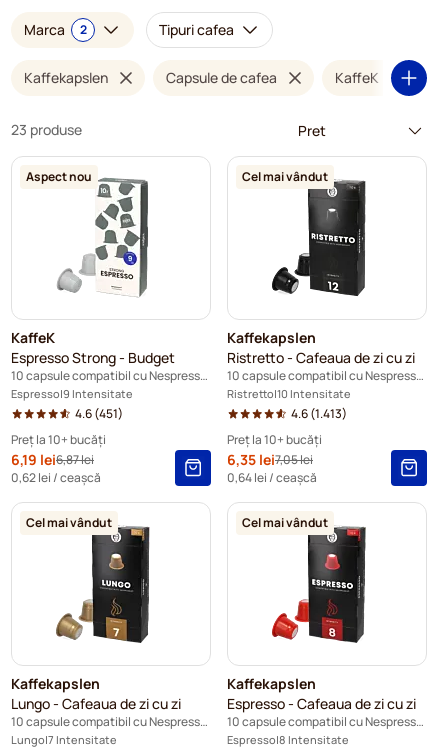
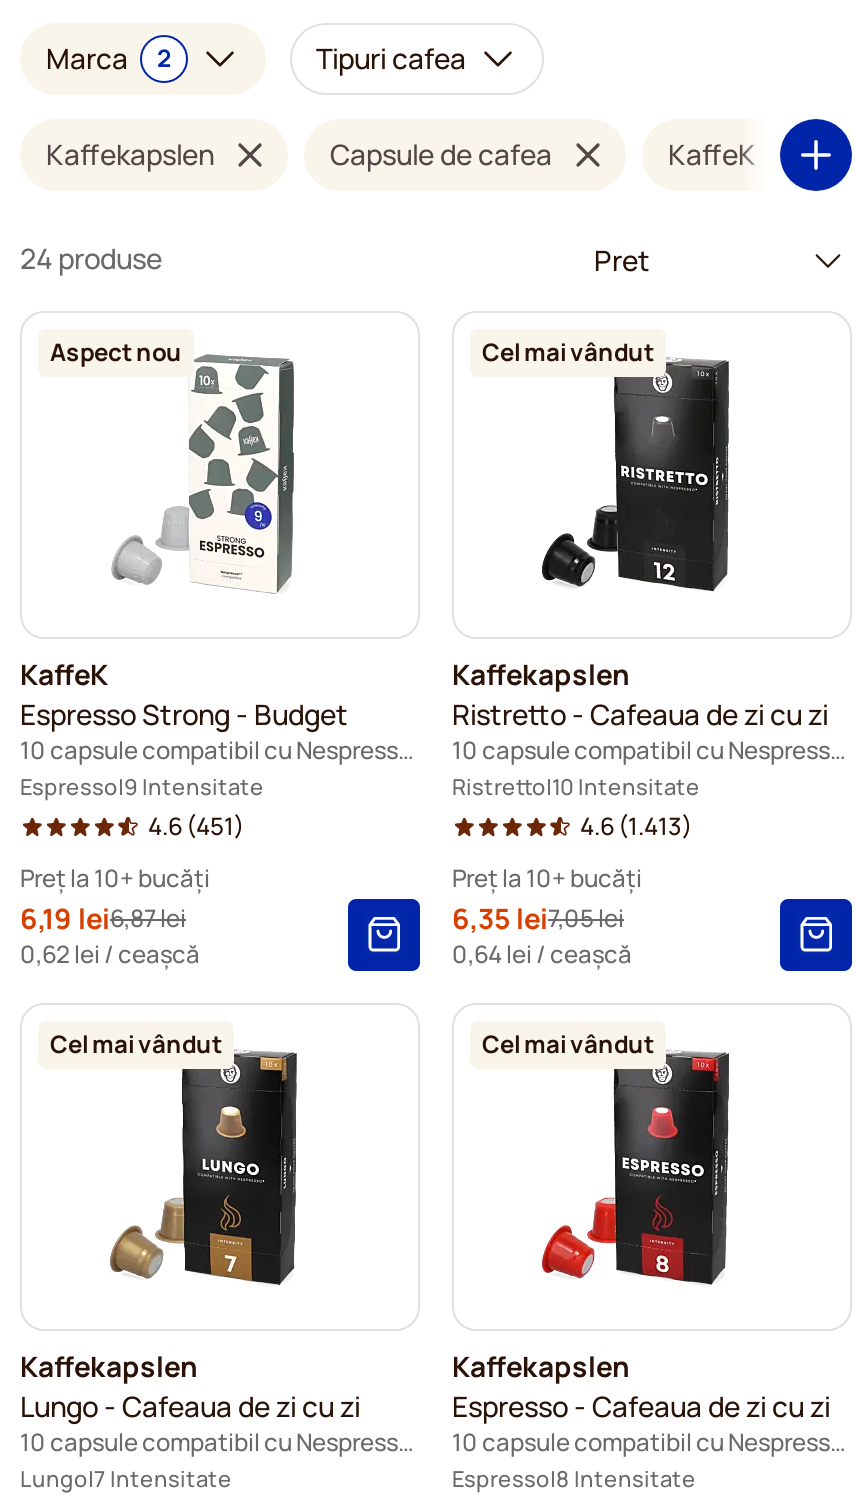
- 23 produse
+ 24 produse
